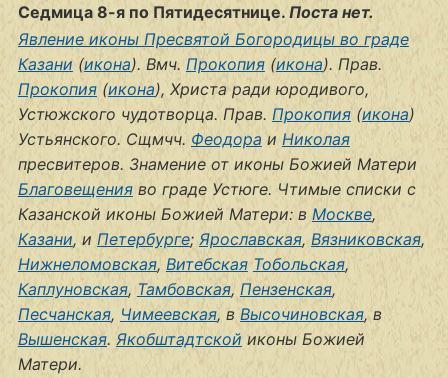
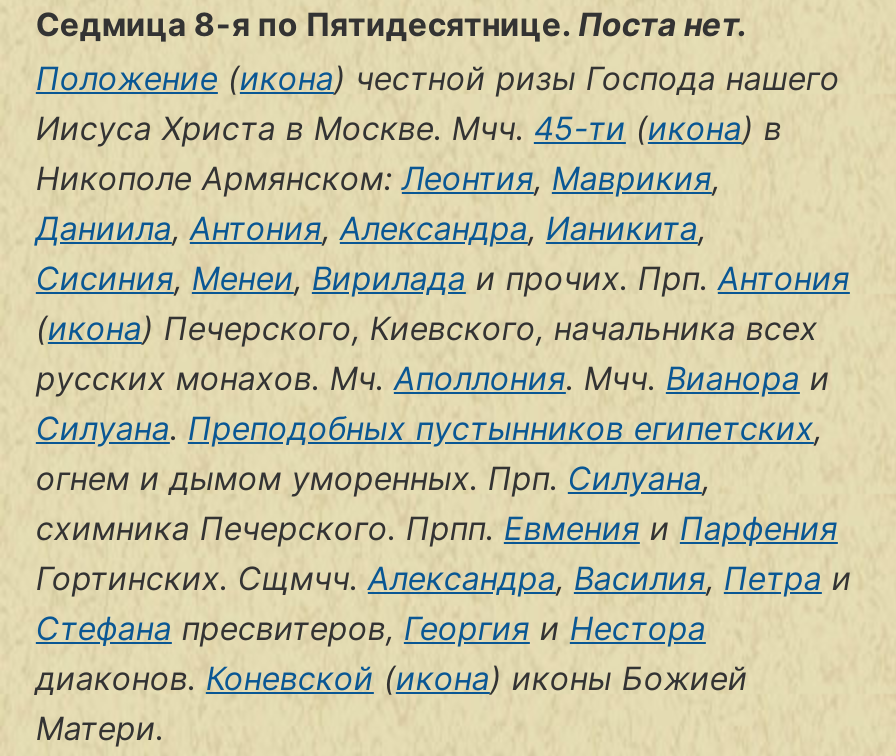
- Явление иконы Пресвятой Богородицы во граде
- Казани (икона). Вмч. Прокопия (икона). Прав.
- Прокопия (икона), Христа ради юродивого,
- Устюжского чудотворца. Прав. Прокопия (икона)
- Устьянского. Сщмчч. Феодора и Николая
- пресвитеров. Знамение от иконы Божией Матери
- Благовещения во граде Устюге. Чтимые списки с
- Казанской иконы Божией Матери: в Москве,
- Казани, и Петербурге; Ярославская, Вязниковская,
- Нижнеломовская, Витебская Тобольская,
- Каплуновская, Тамбовская, Пензенская,
- Песчанская, Чимеевская, в Высочиновская, в
- Вышенская. Якобштадтской иконы Божией
+ Положение (икона) честной ризы Господа нашего
+ Иисуса Христа в Москве. Мчч. 45-ти (икона) в
+ Никополе Армянском: Леонтия, Маврикия,
+ Даниила, Антония, Александра, Ианикита,
+ Сисиния, Менеи, Вирилада и прочих. Прп. Антония
+ (икона) Печерского, Киевского, начальника всех
+ русских монахов. Мч. Аполлония. Мчч. Вианора и
+ Силуана. Преподобных пустынников египетских,
+ огнем и дымом уморенных. Прп. Силуана,
+ схимника Печерского. Прпп. Евмения и Парфения
+ Гортинских. Сщмчч. Александра, Василия, Петра и
+ Стефана пресвитеров, Георгия и Нестора
+ диаконов. Коневской (икона) иконы Божией
